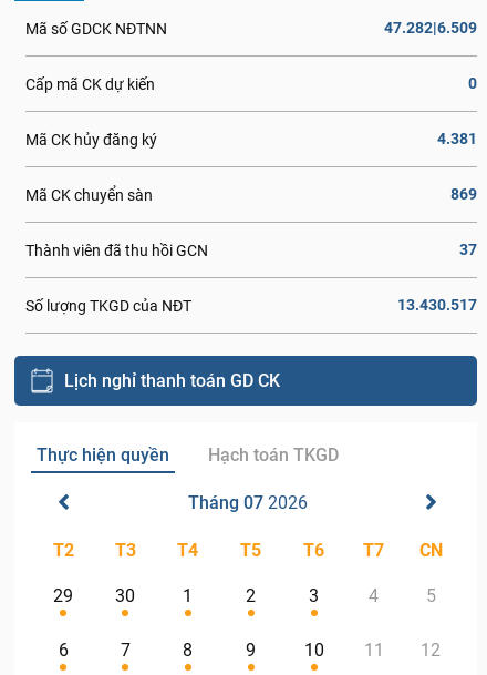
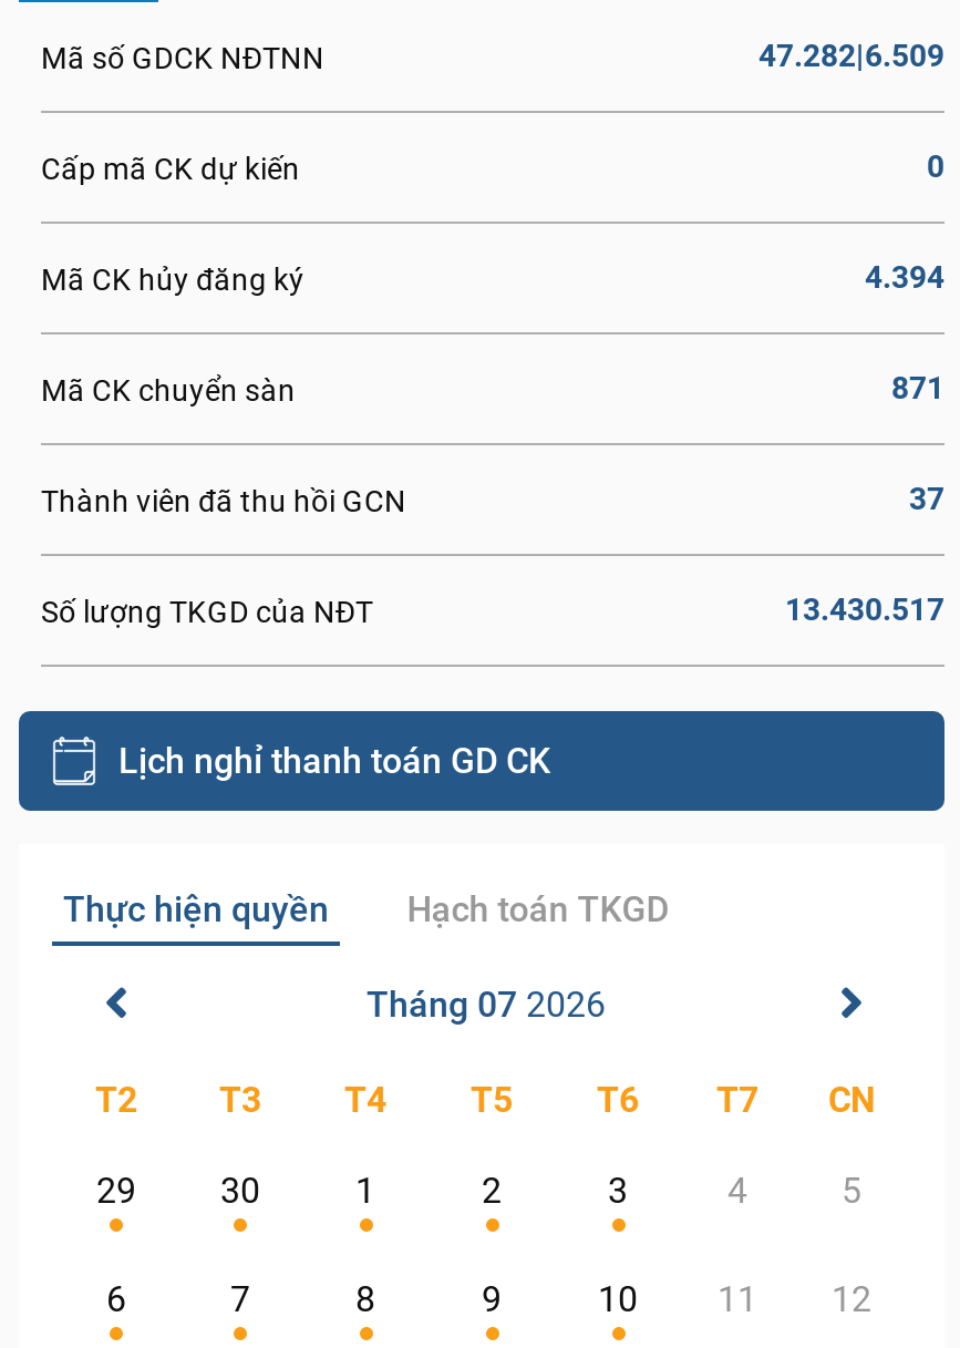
- 4.381
+ 4.394

- 869
+ 871
